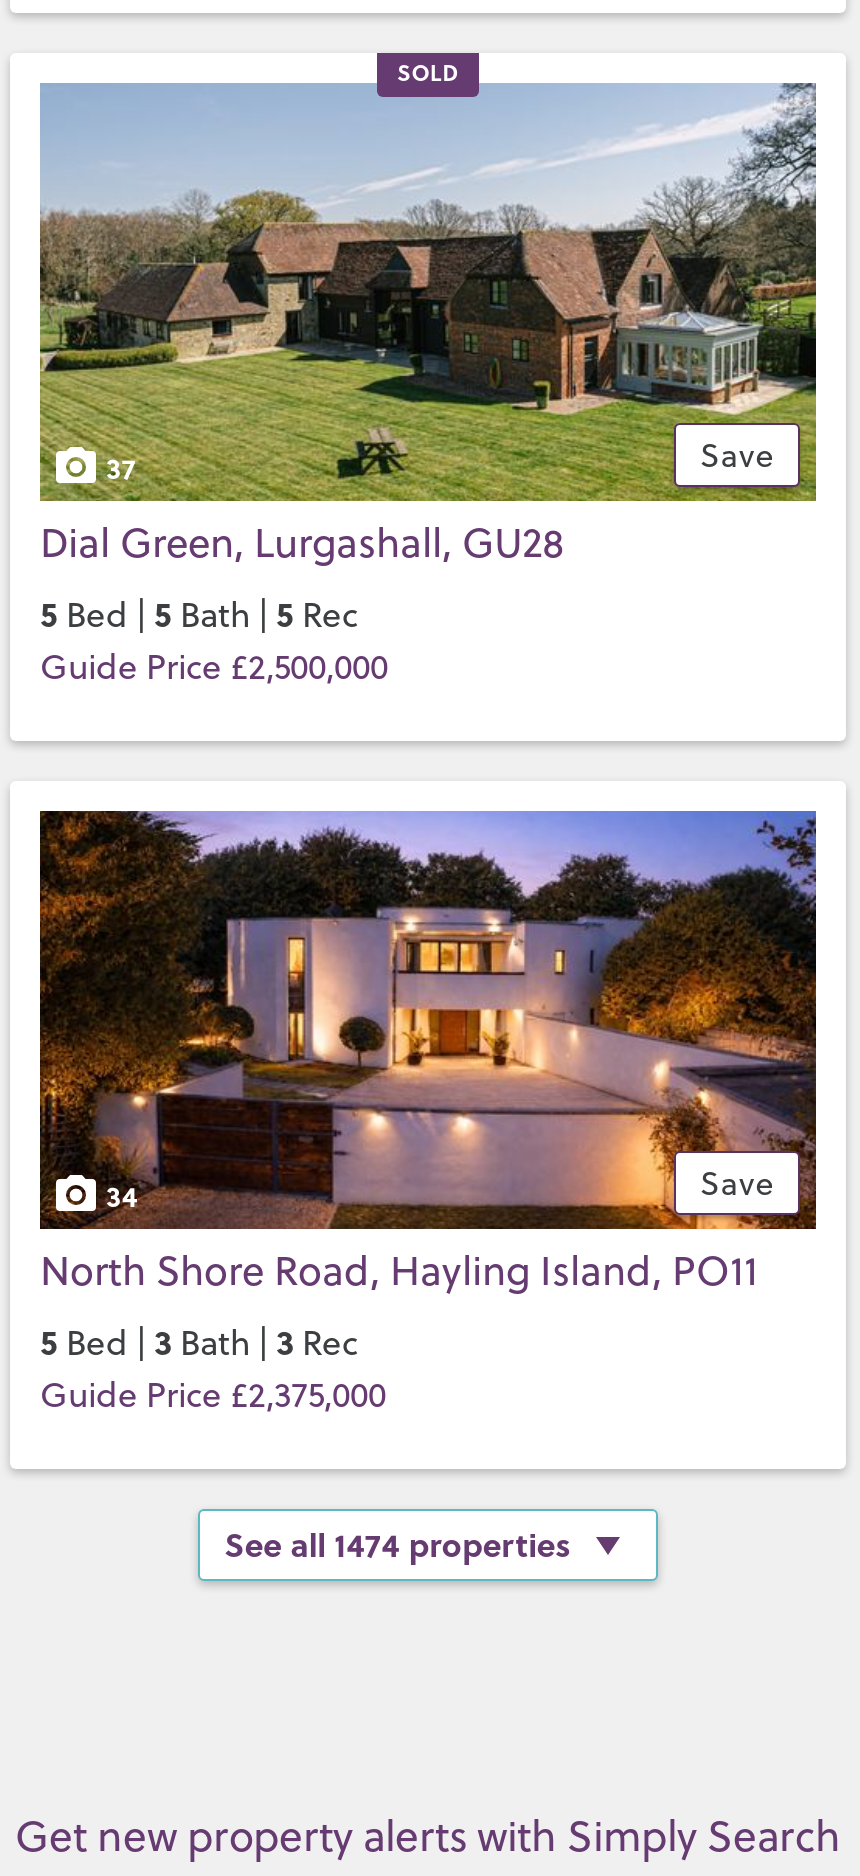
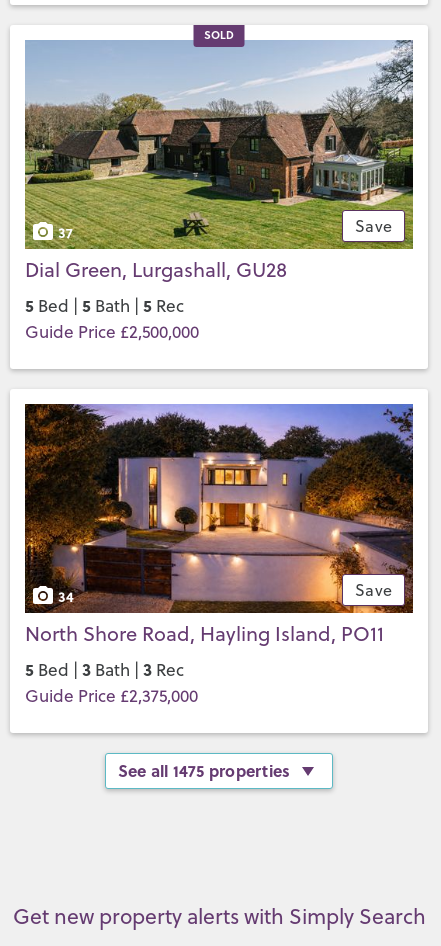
- See all 1474 properties
+ See all 1475 properties
